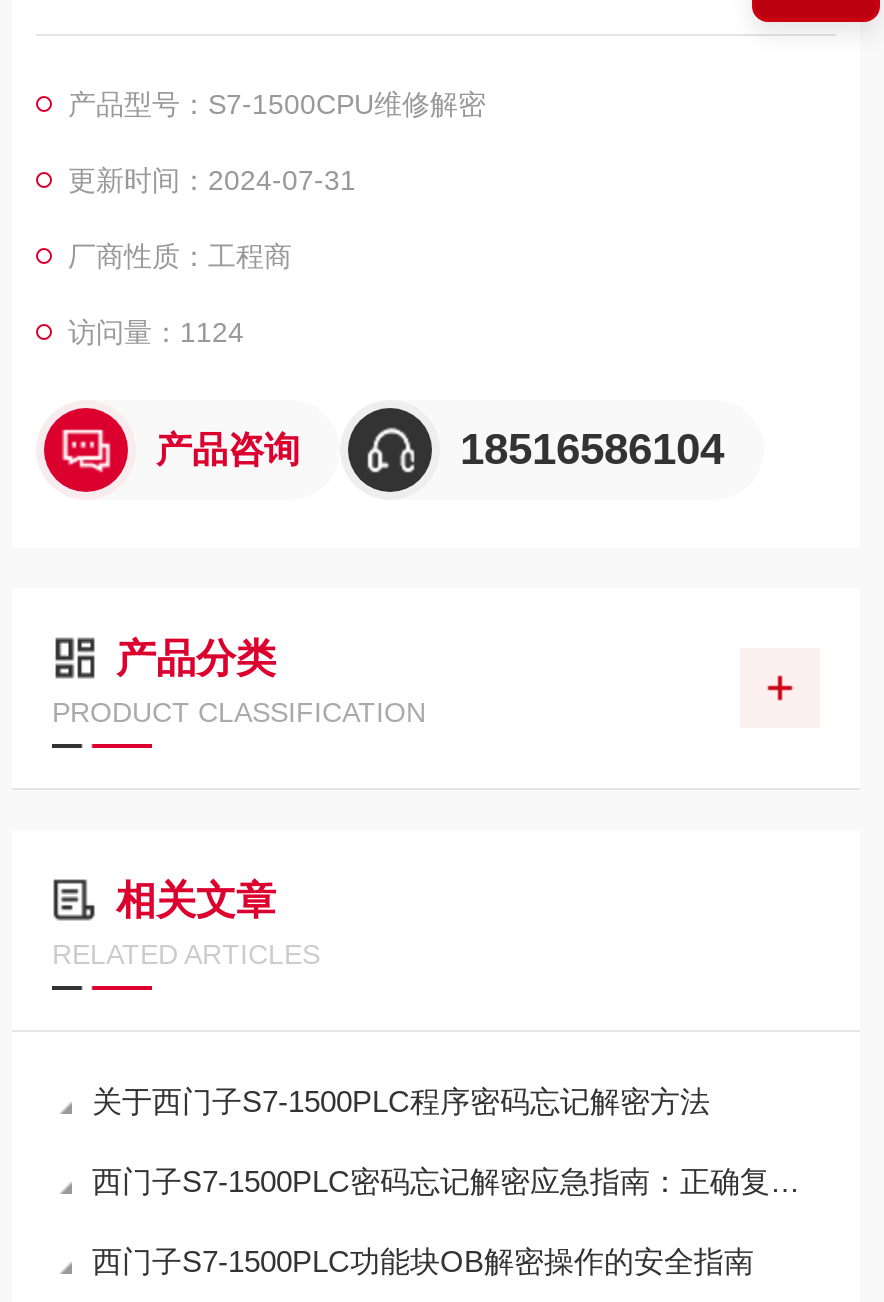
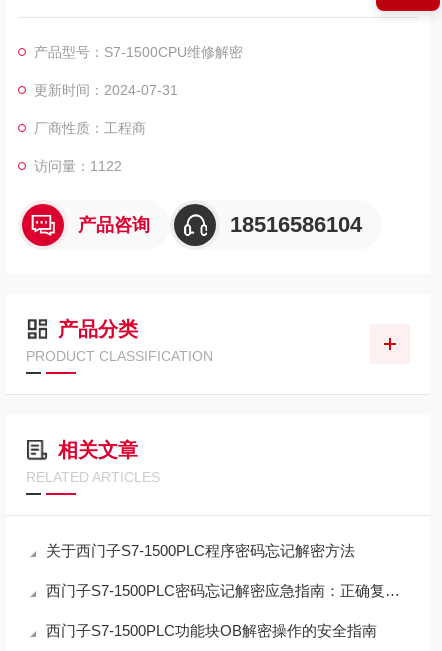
- 访问量：1124
+ 访问量：1122
